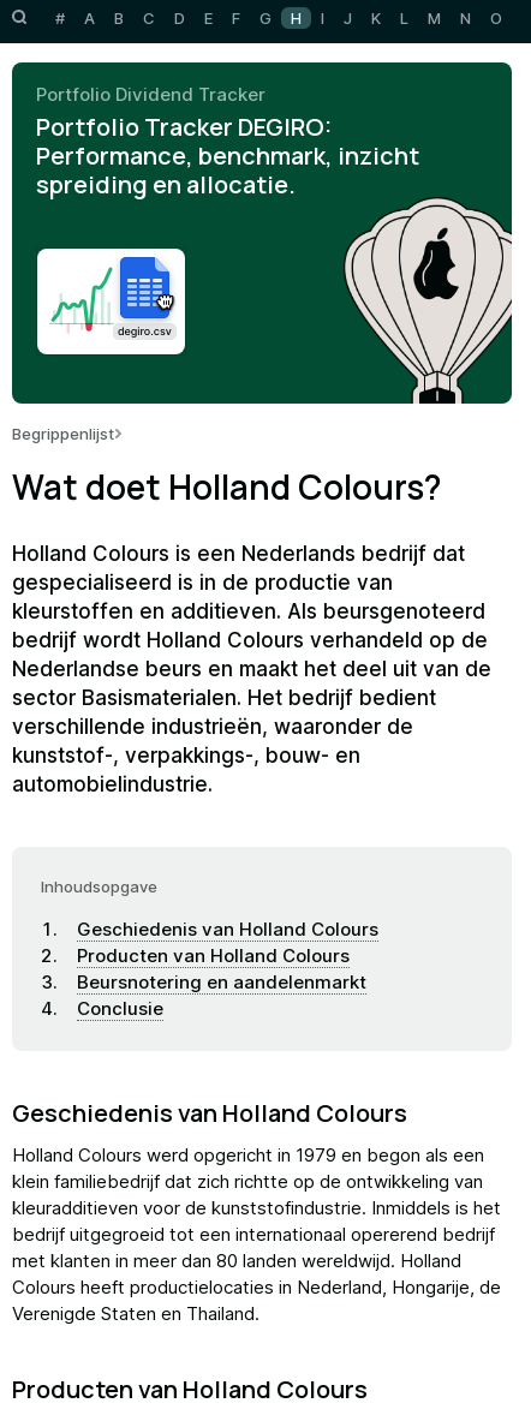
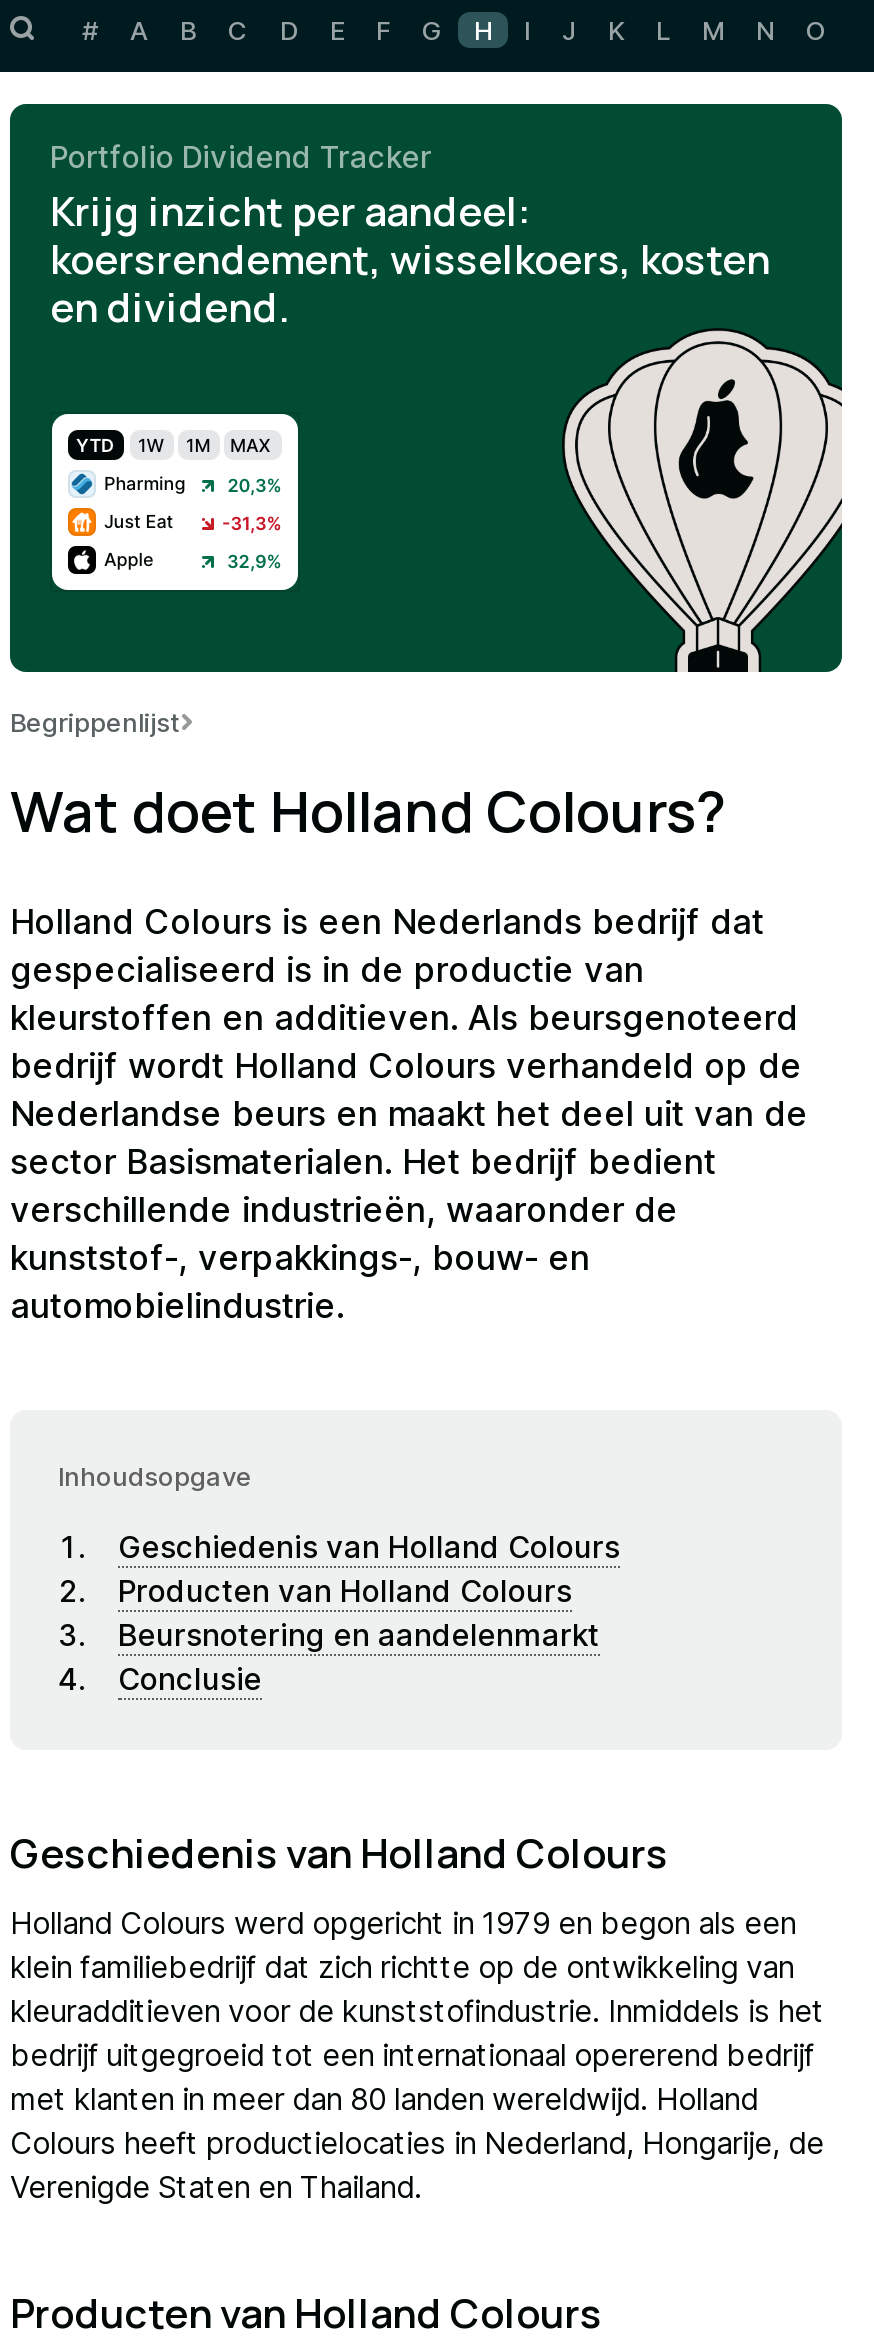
- Portfolio Tracker DEGIRO:
- Performance, benchmark, inzicht
- spreiding en allocatie.
+ Krijg inzicht per aandeel:
+ koersrendement, wisselkoers, kosten
+ en dividend.

- [image]
+ [image]
